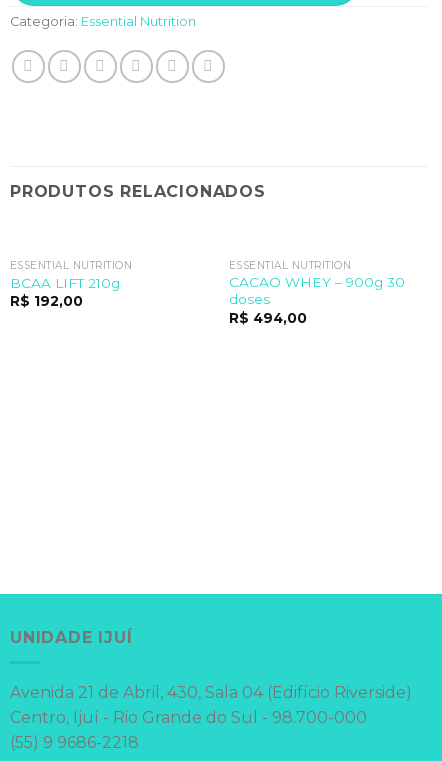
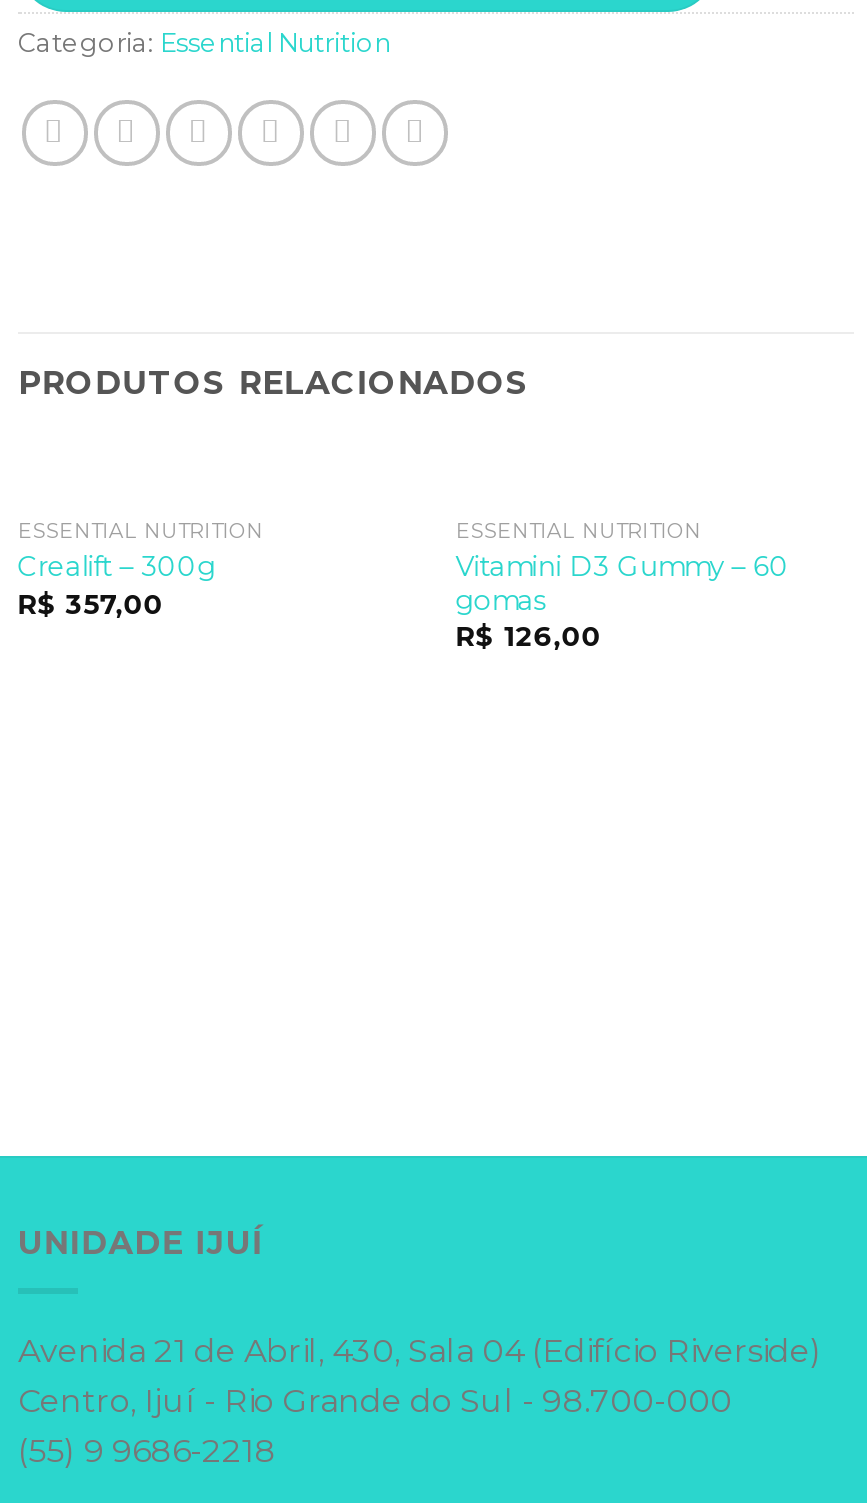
- BCAA LIFT 210g
- R$192,00
+ Crealift – 300g
+ R$357,00

- CACAO WHEY – 900g 30
- doses
- R$494,00
+ Vitamini D3 Gummy – 60
+ gomas
+ R$126,00
